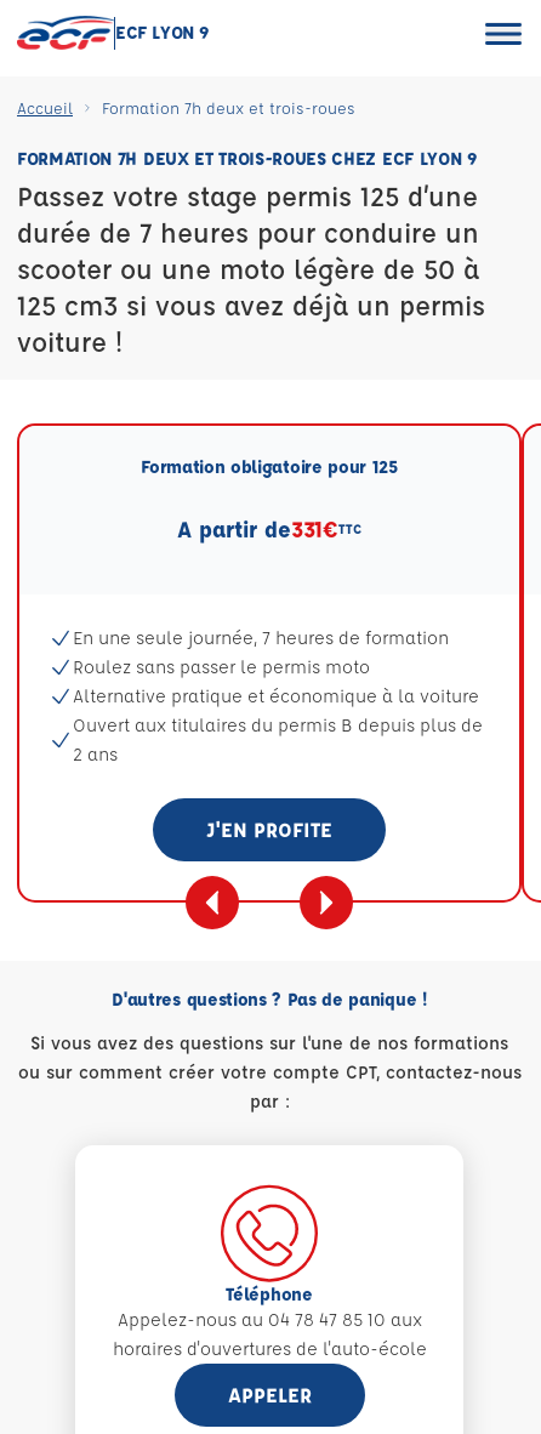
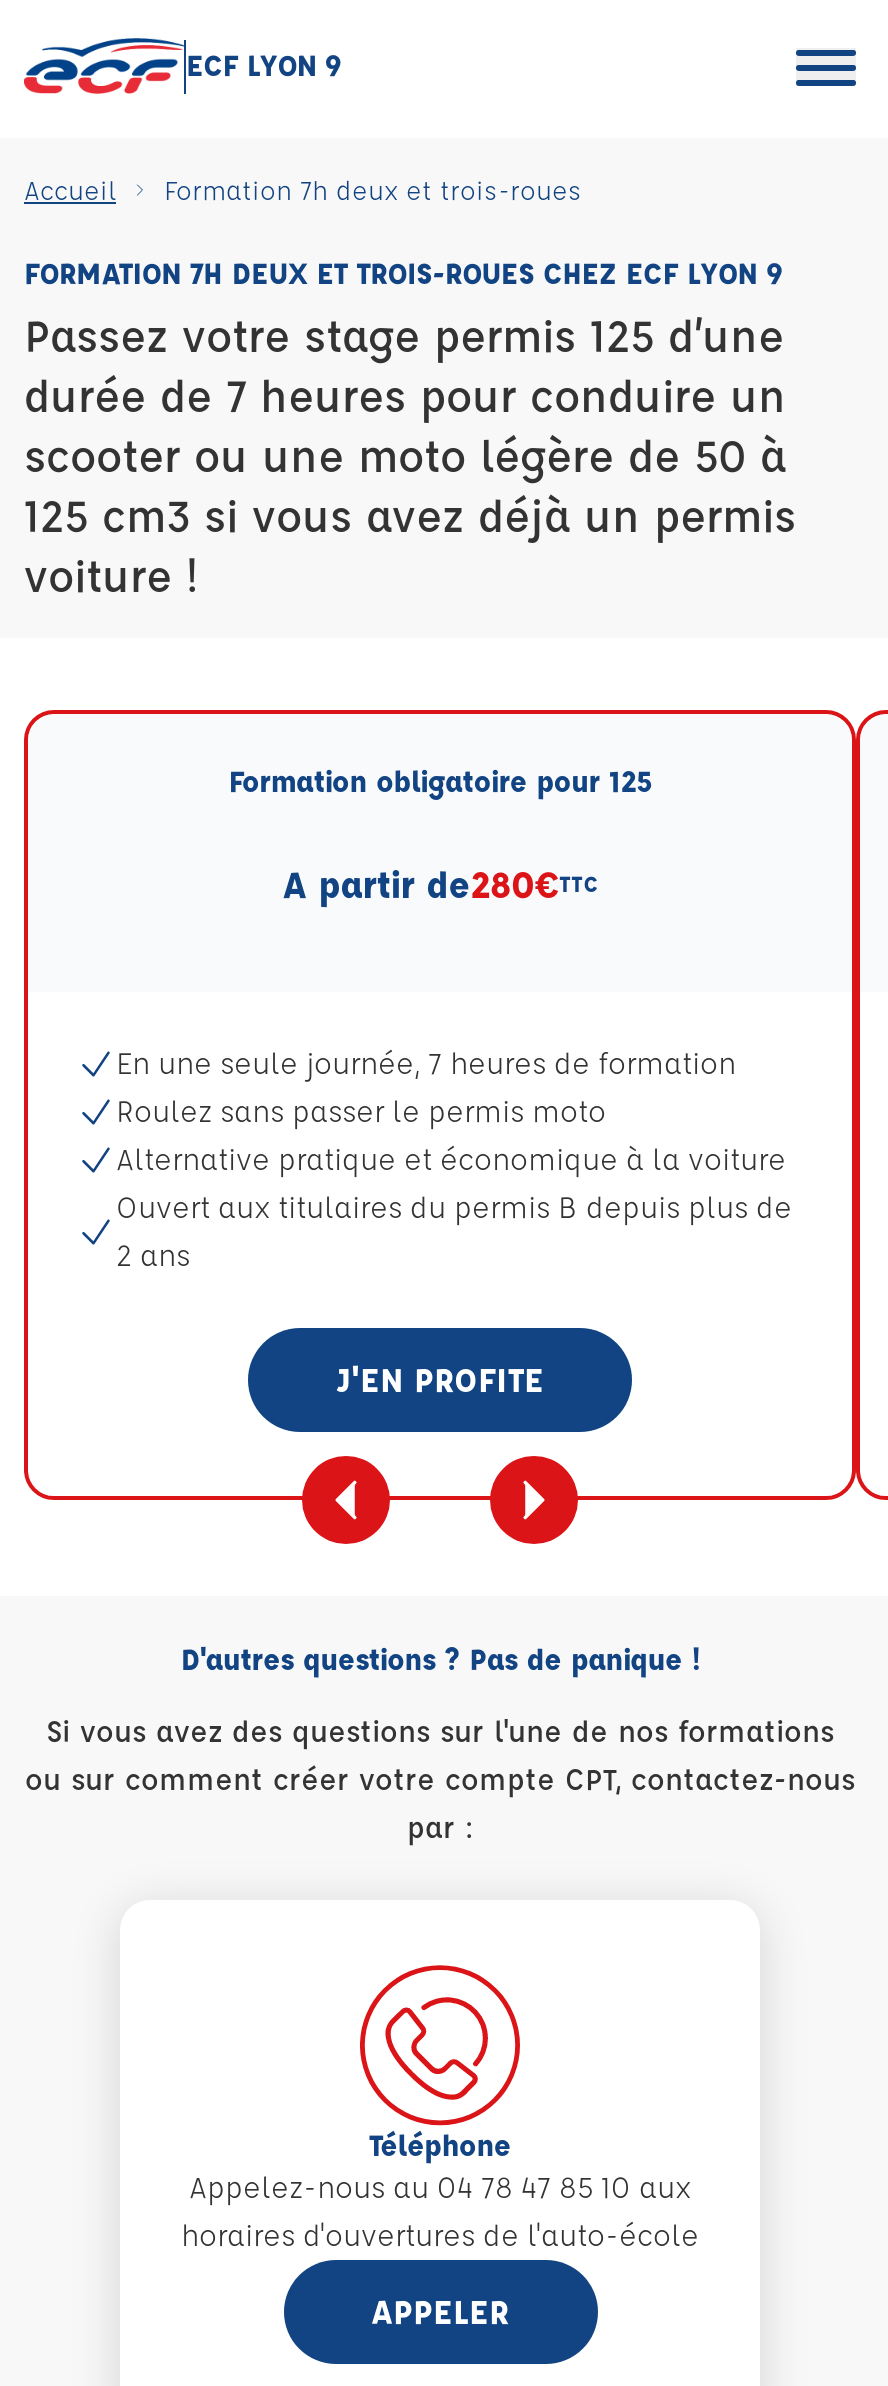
- A partir de331€TTC
+ A partir de280€TTC
